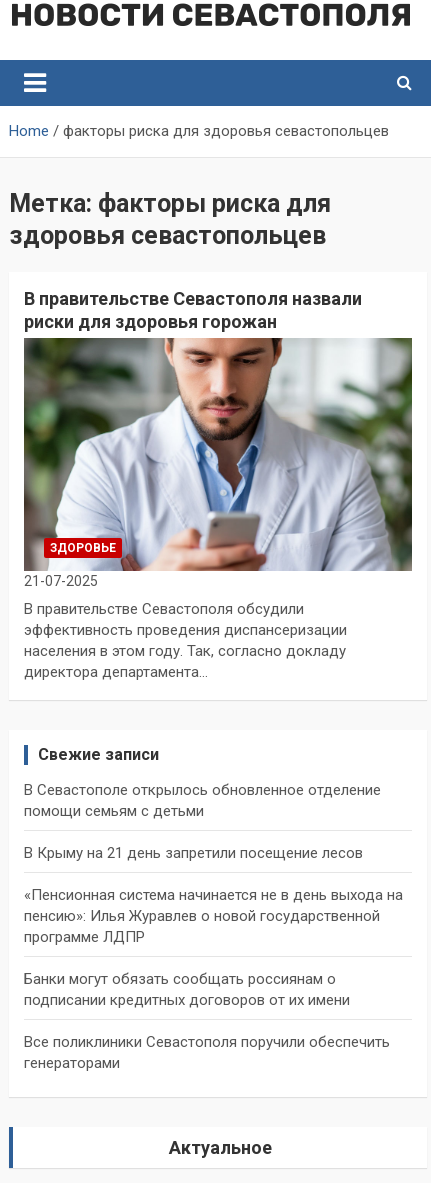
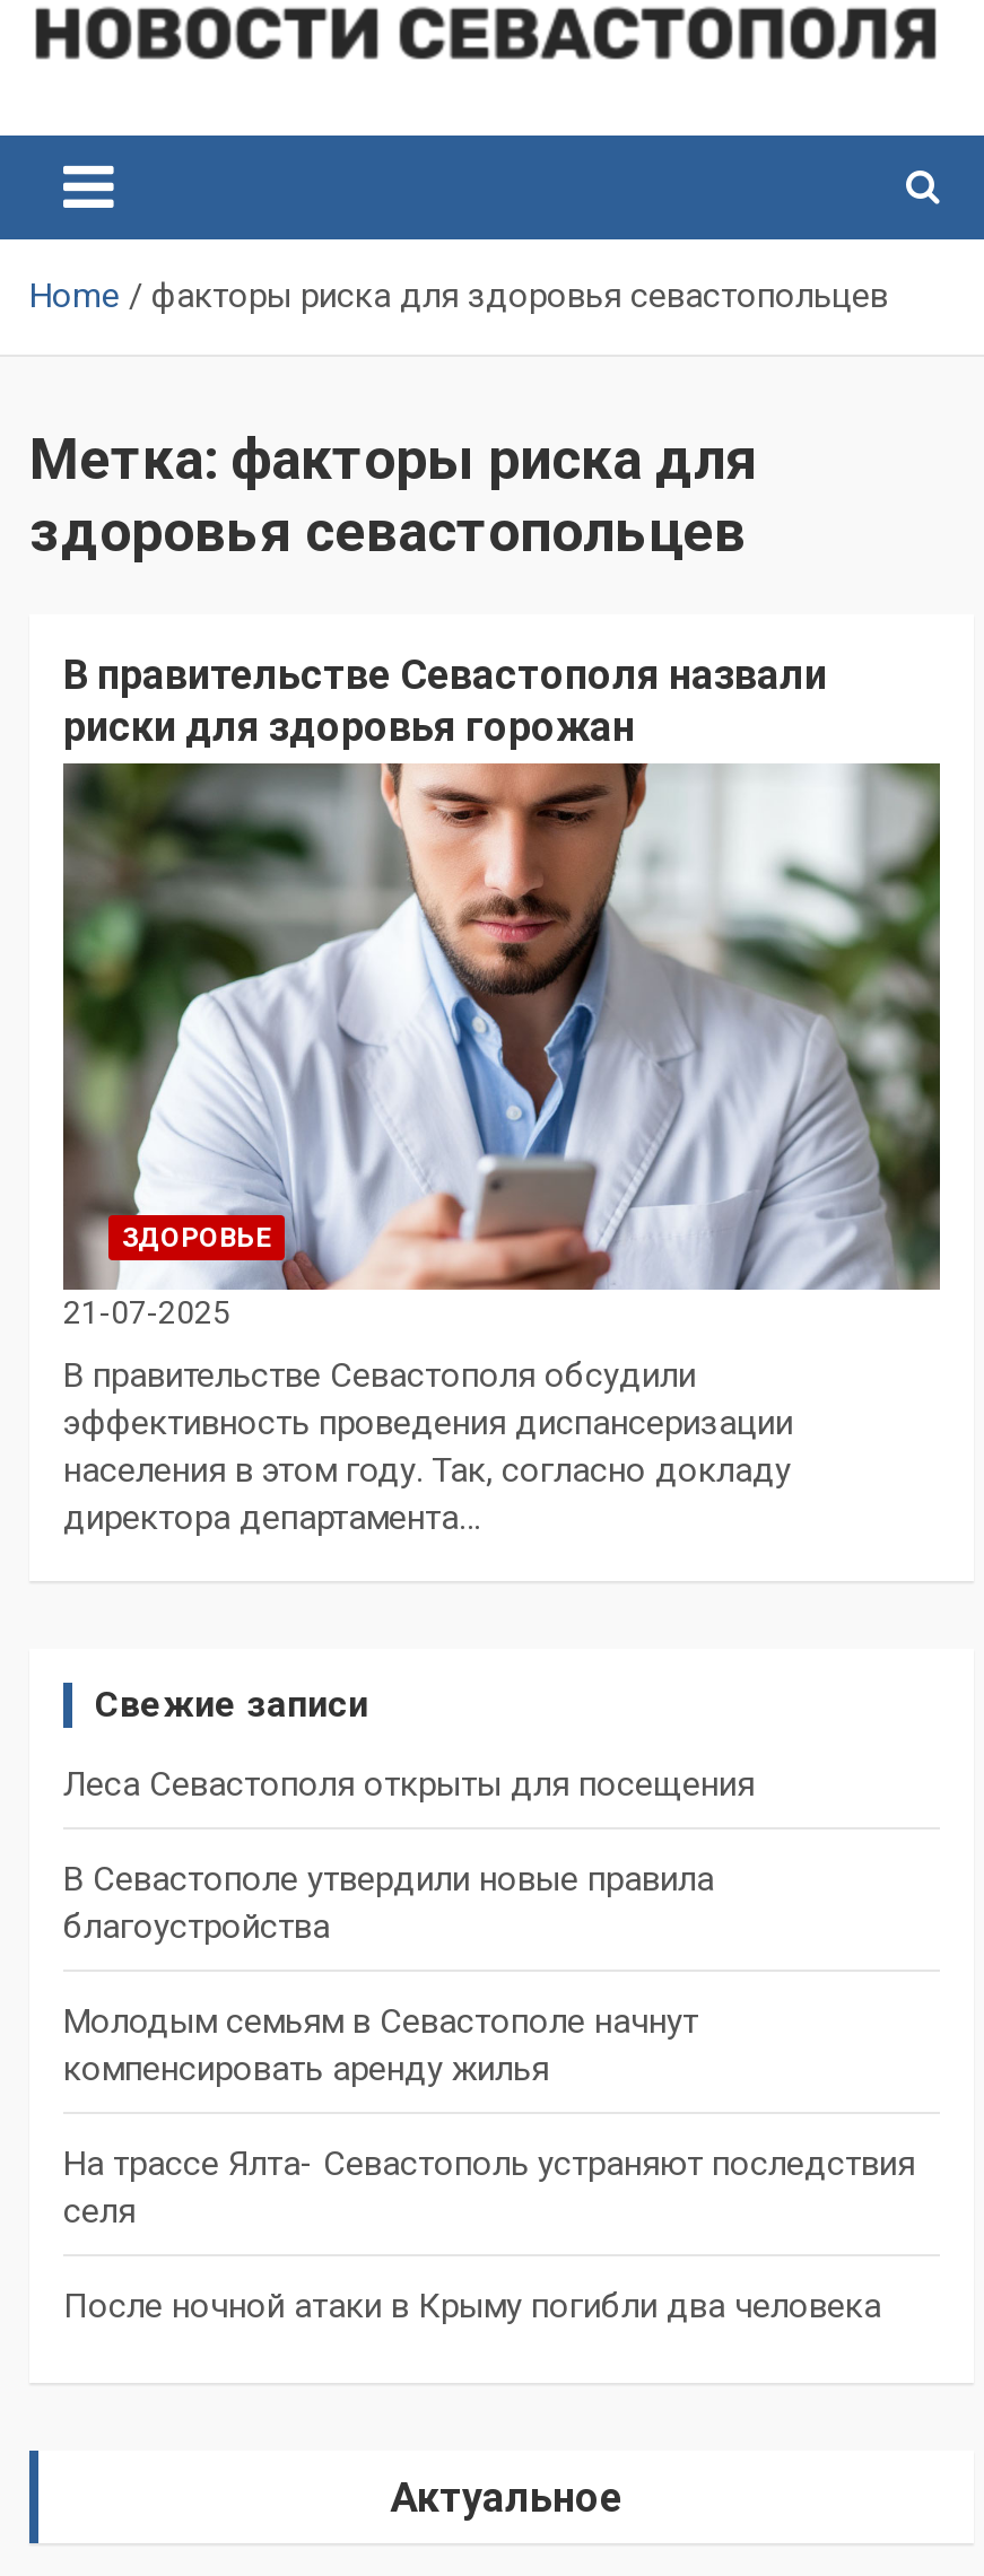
- В Севастополе открылось обновленное отделение
- помощи семьям с детьми
+ Леса Севастополя открыты для посещения

- В Крыму на 21 день запретили посещение лесов
+ В Севастополе утвердили новые правила
+ благоустройства

- «Пенсионная система начинается не в день выхода на
- пенсию»: Илья Журавлев о новой государственной
- программе ЛДПР
+ Молодым семьям в Севастополе начнут
+ компенсировать аренду жилья

- Банки могут обязать сообщать россиянам о
- подписании кредитных договоров от их имени
+ На трассе Ялта- Севастополь устраняют последствия
+ селя

- Все поликлиники Севастополя поручили обеспечить
- генераторами
+ После ночной атаки в Крыму погибли два человека
